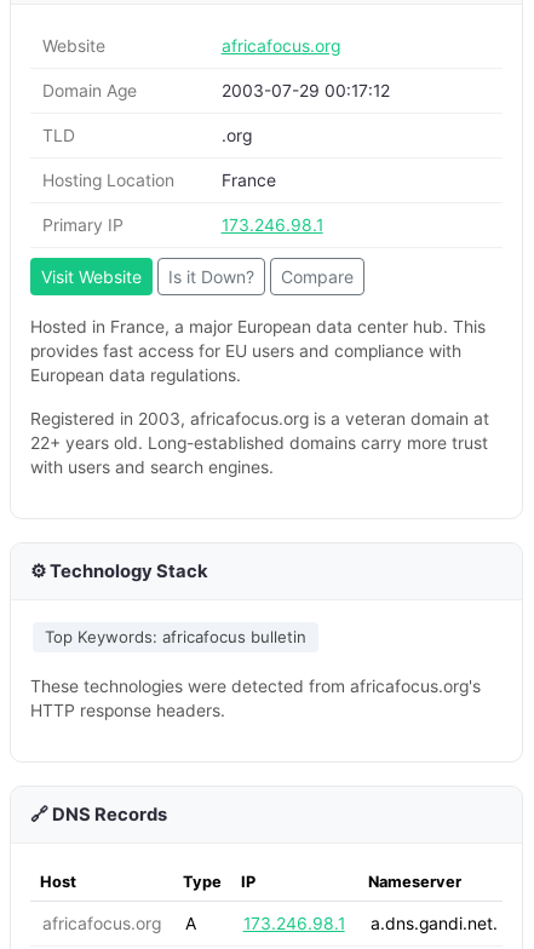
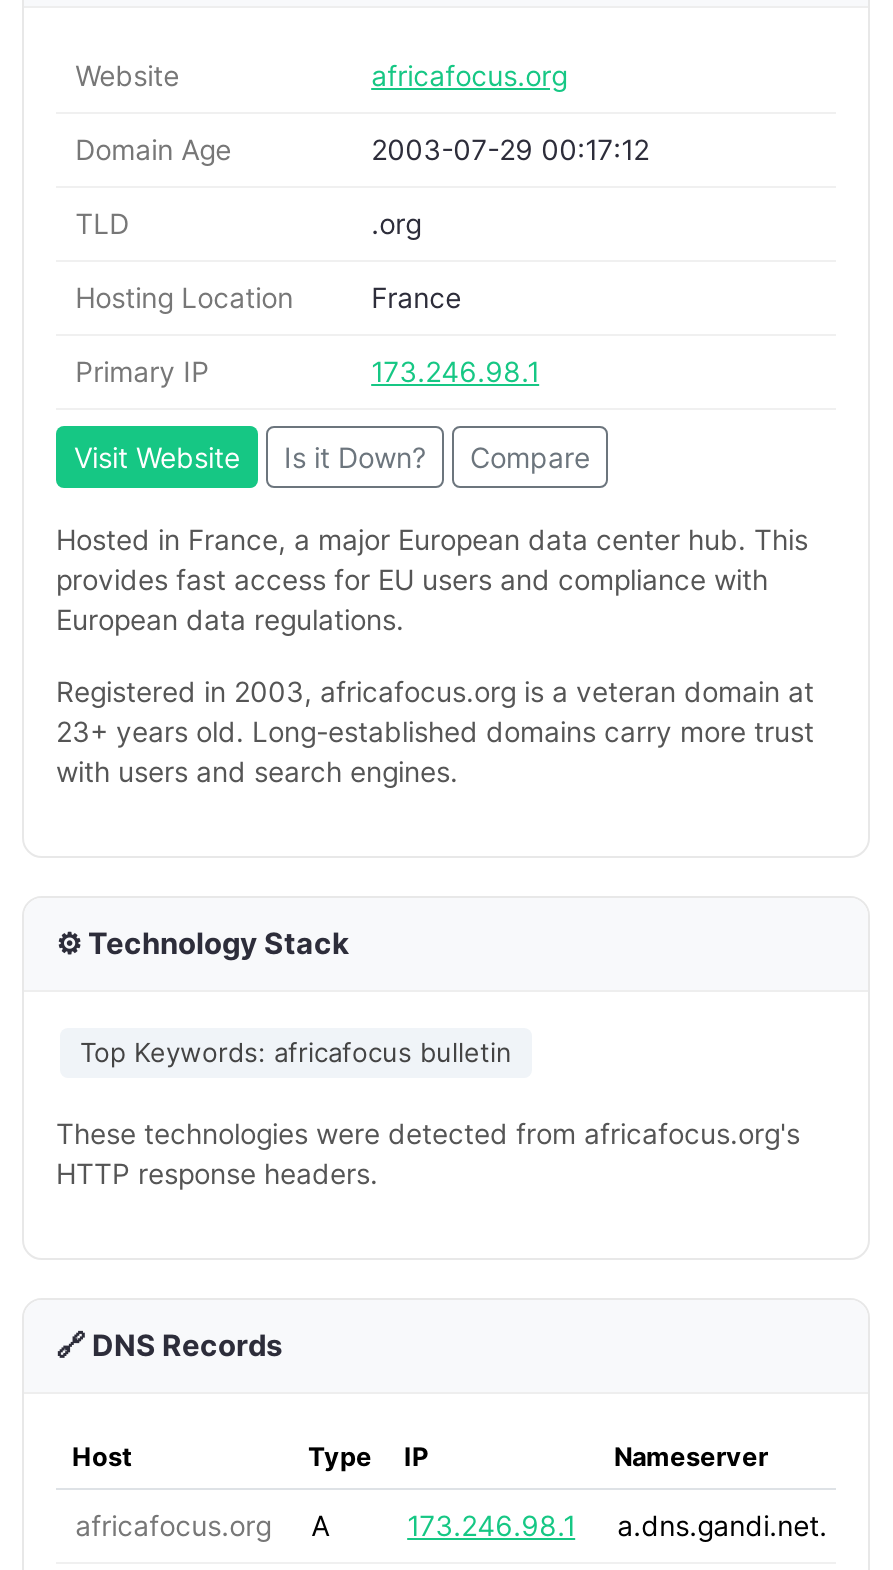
- 22+ years old. Long-established domains carry more trust
+ 23+ years old. Long-established domains carry more trust
